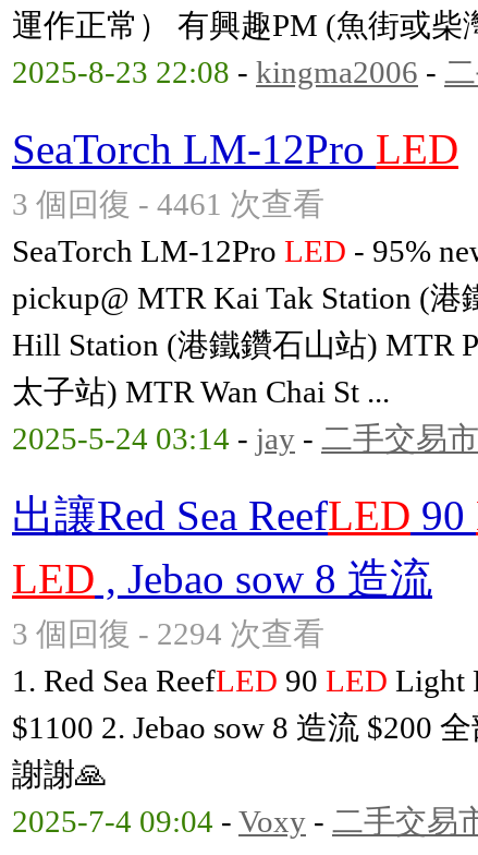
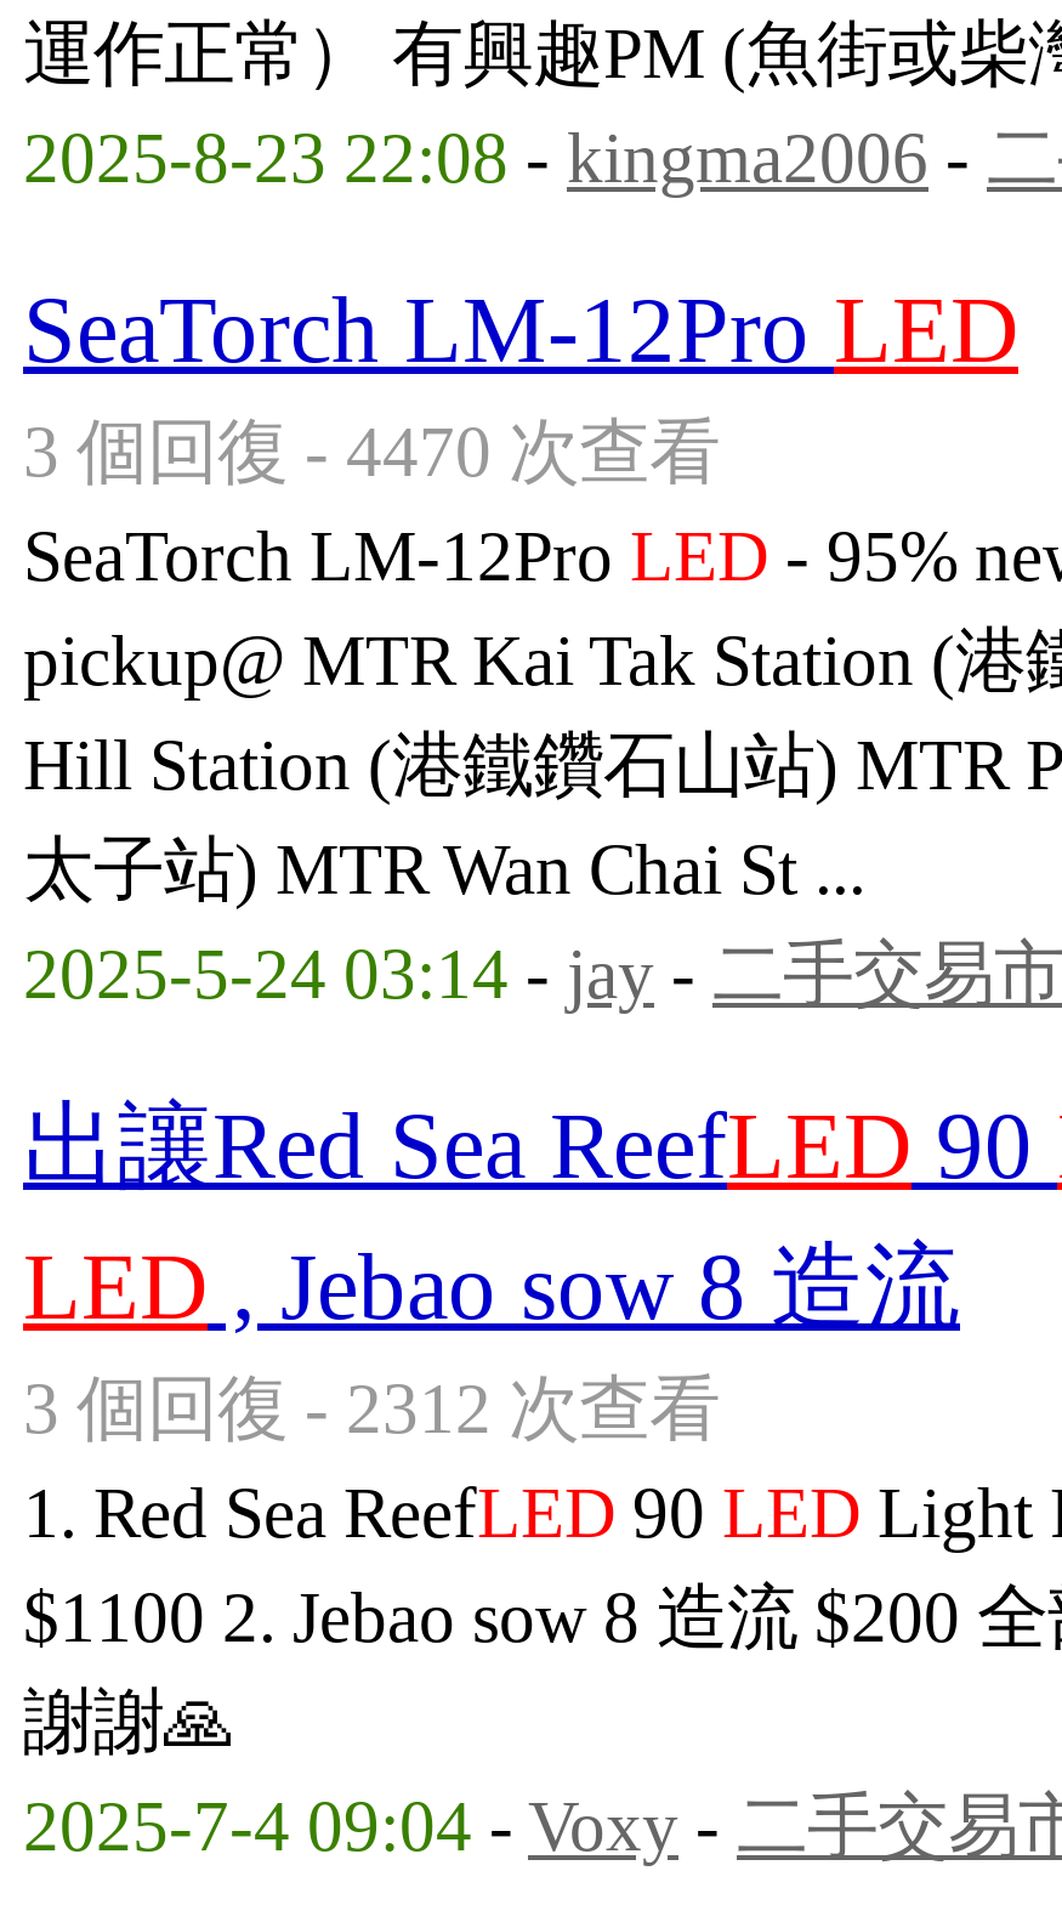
- 3 個回復 - 4461 次查看
+ 3 個回復 - 4470 次查看

- 3 個回復 - 2294 次查看
+ 3 個回復 - 2312 次查看
